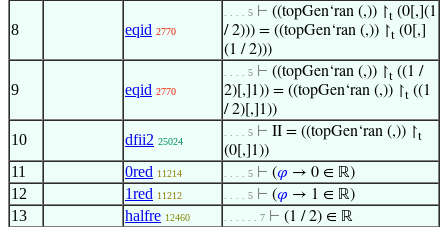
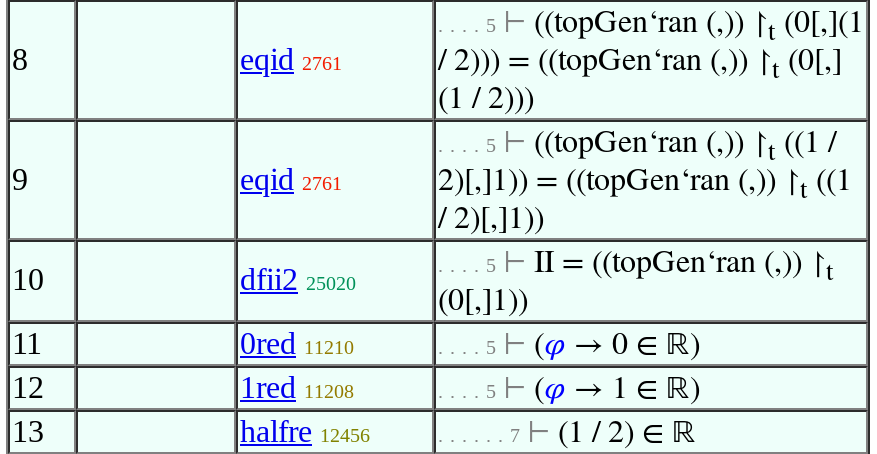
- eqid 2770
+ eqid 2761

- eqid 2770
+ eqid 2761

- dfii2 25024
+ dfii2 25020

- 0red 11214
+ 0red 11210

- 1red 11212
+ 1red 11208

- halfre 12460
+ halfre 12456
